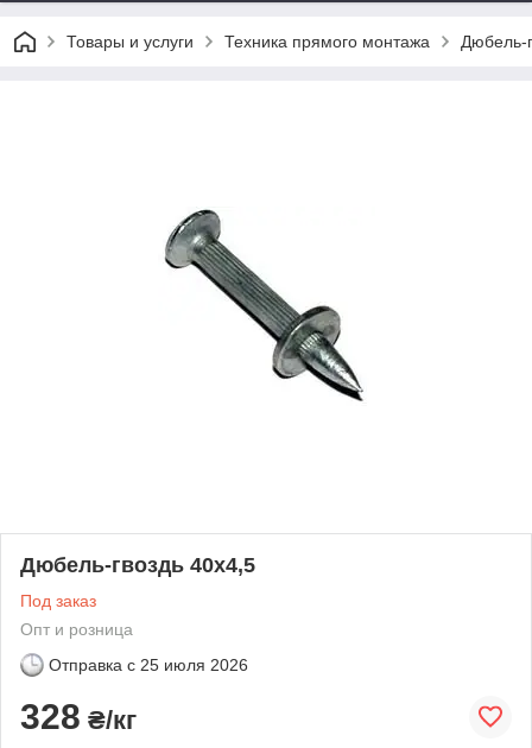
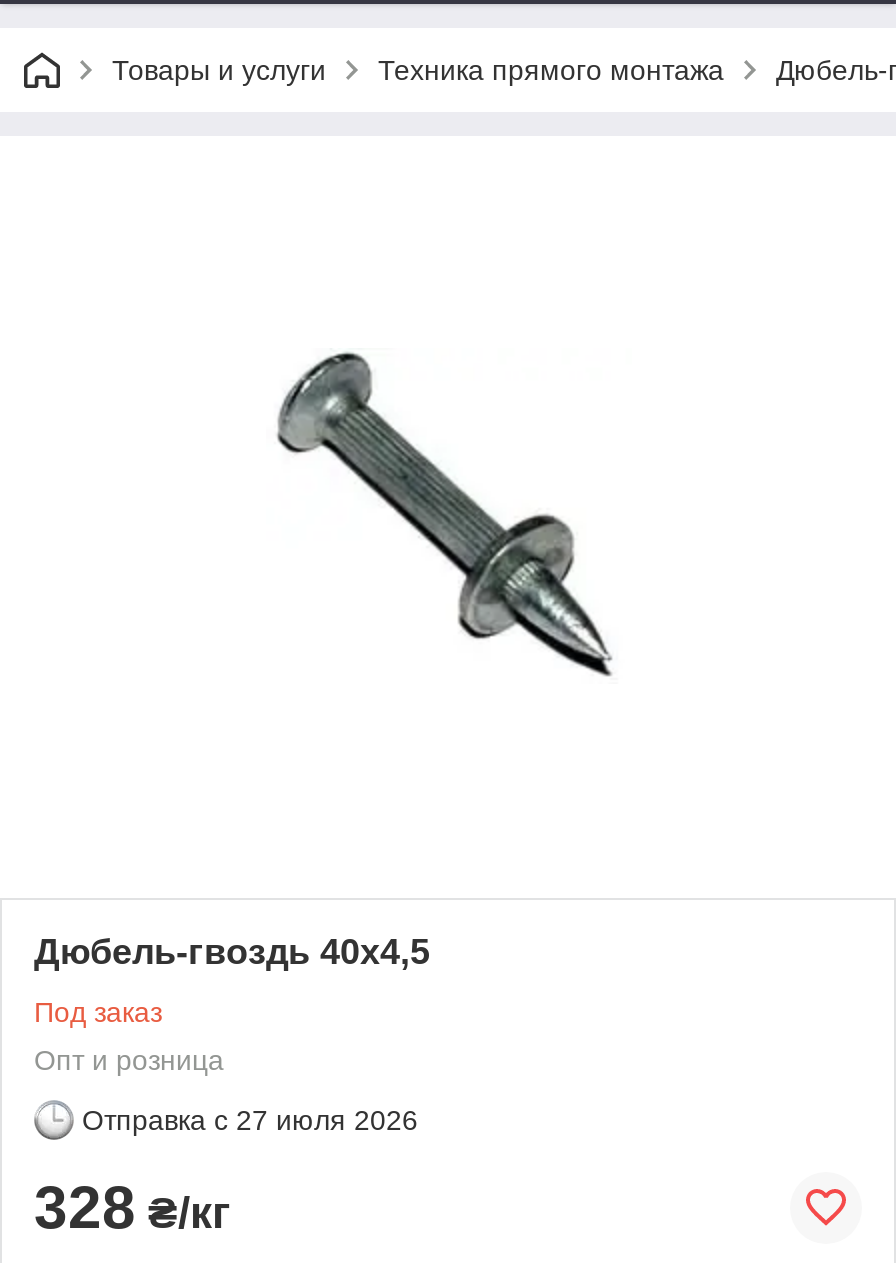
- Отправка с 25 июля 2026
+ Отправка с 27 июля 2026
